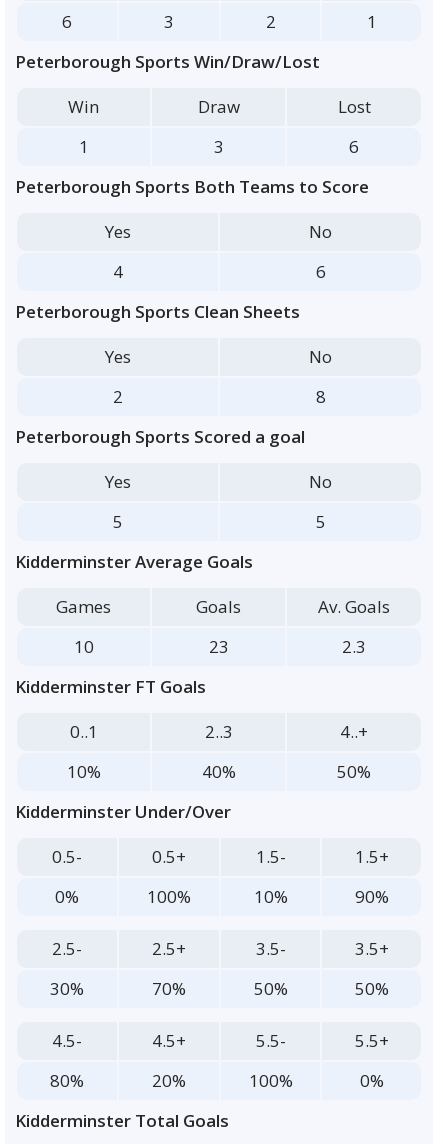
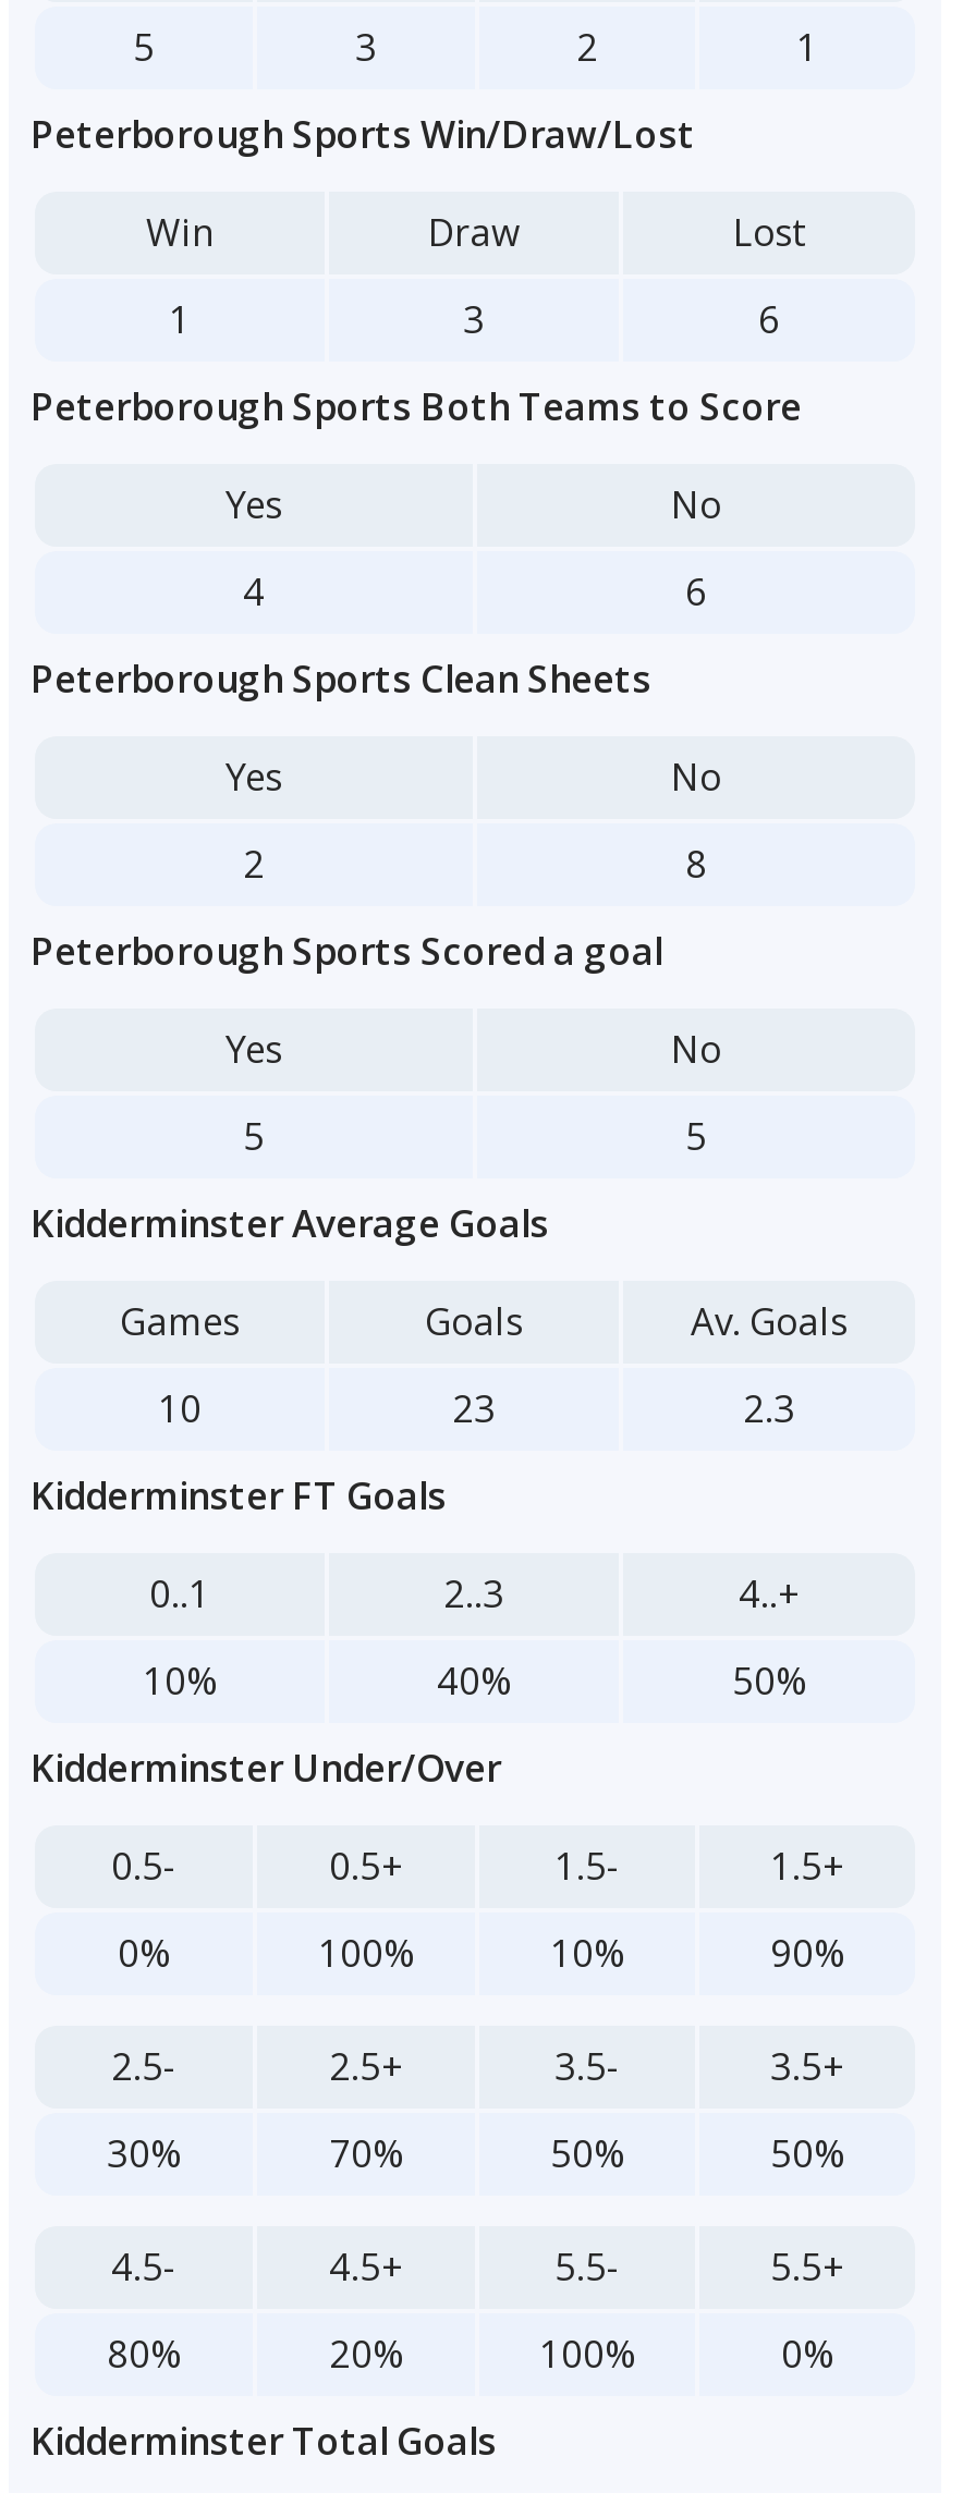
- 6
+ 5
